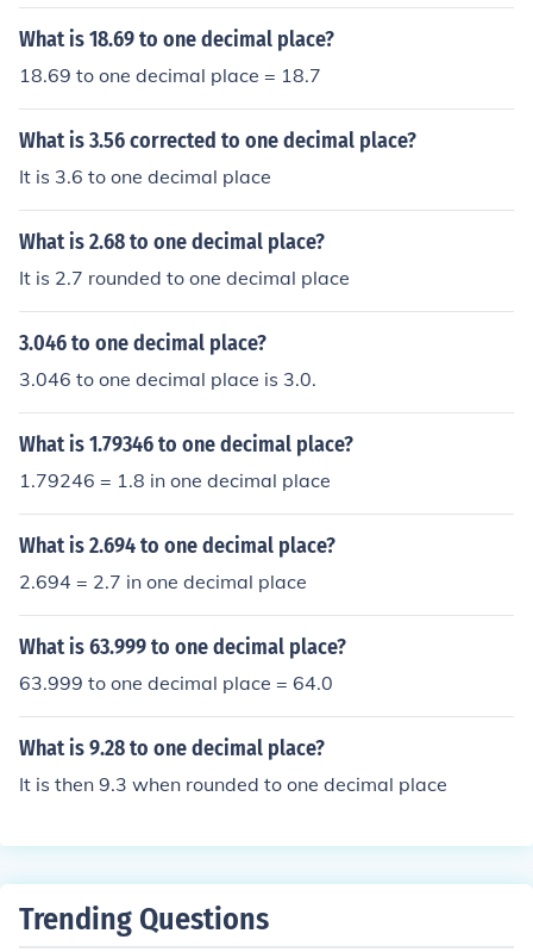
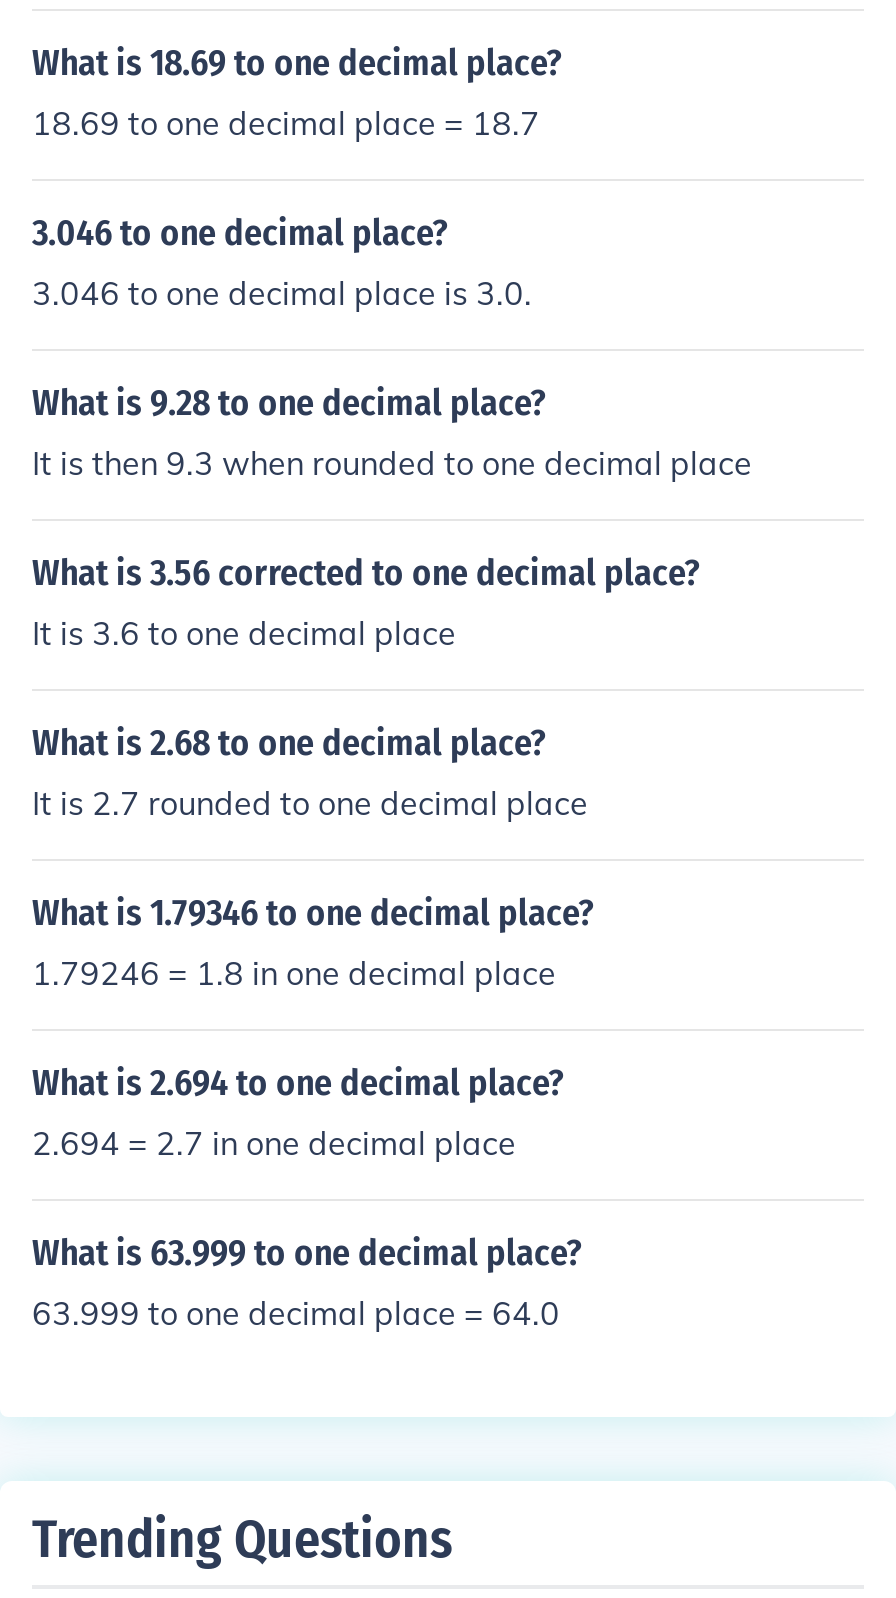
moved down: What is 3.56 corrected to one decimal place? | It is 3.6 to one decimal place | What is 2.68 to one decimal place? | It is 2.7 rounded to one decimal place

moved up: 3.046 to one decimal place? | 3.046 to one decimal place is 3.0.

moved down: What is 1.79346 to one decimal place? | 1.79246 = 1.8 in one decimal place | What is 2.694 to one decimal place? | 2.694 = 2.7 in one decimal place | What is 63.999 to one decimal place? | 63.999 to one decimal place = 64.0

moved up: What is 9.28 to one decimal place? | It is then 9.3 when rounded to one decimal place
